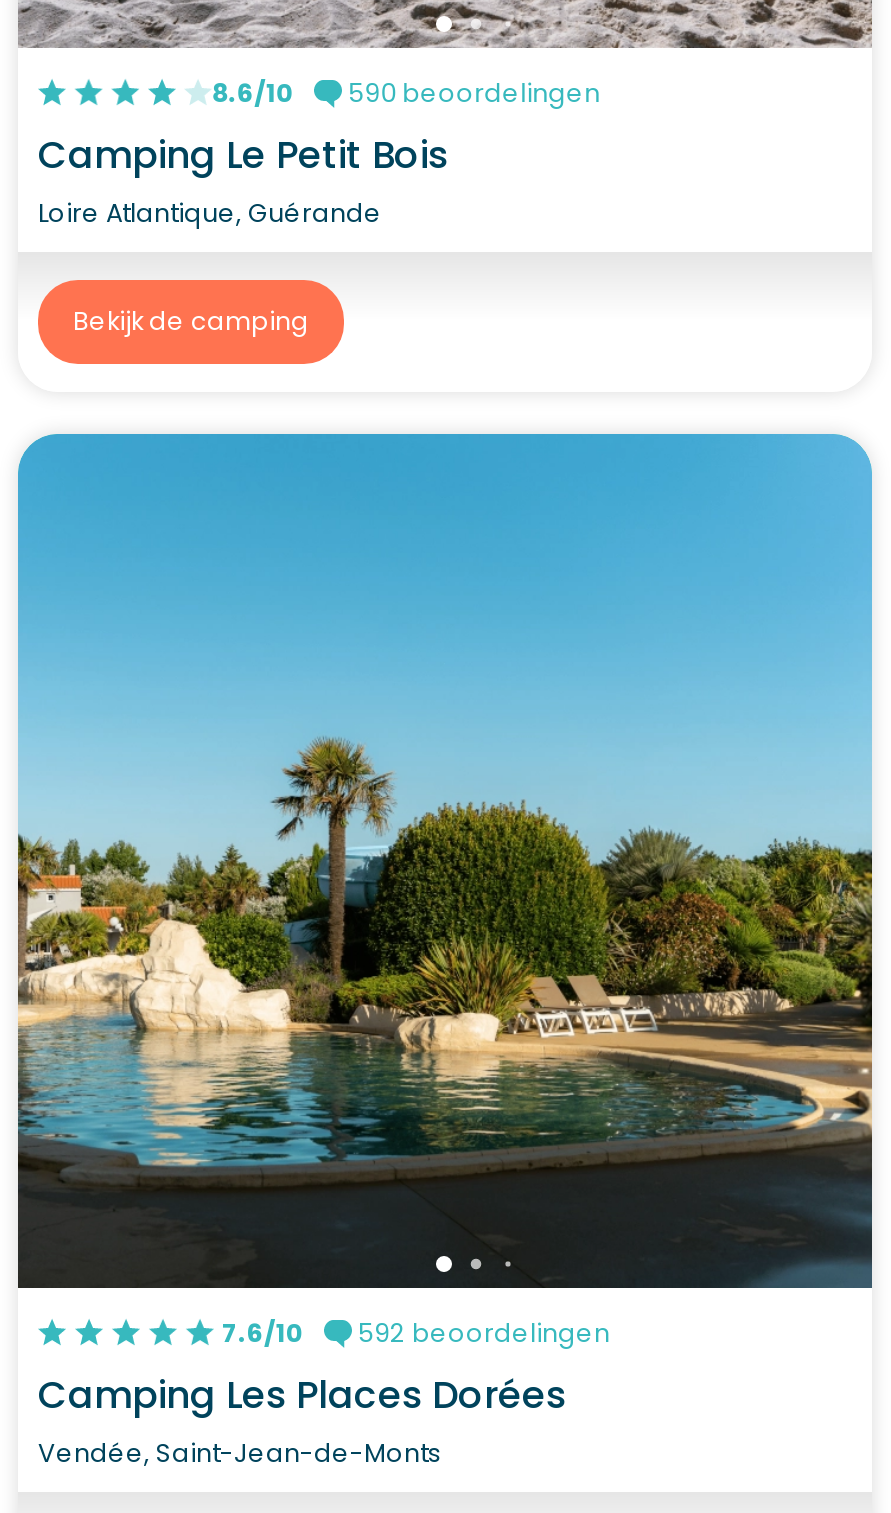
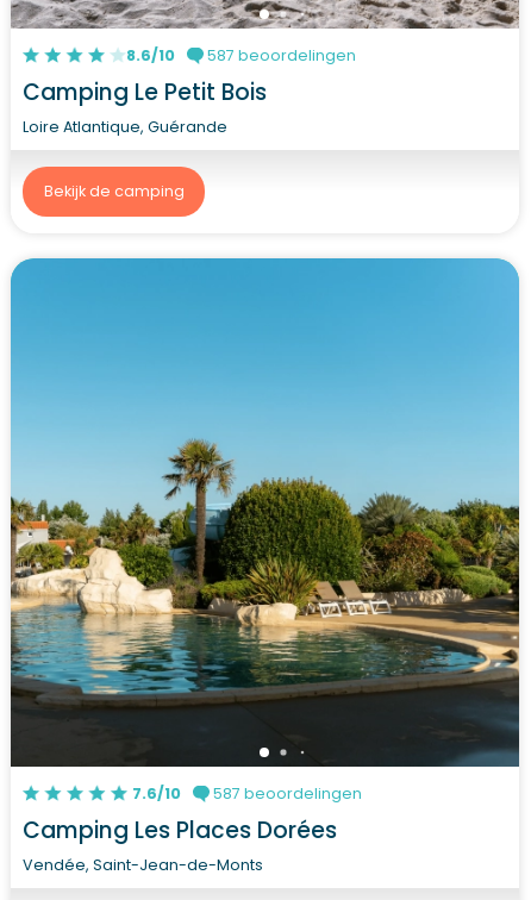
- 590 beoordelingen
+ 587 beoordelingen

- 592 beoordelingen
+ 587 beoordelingen
